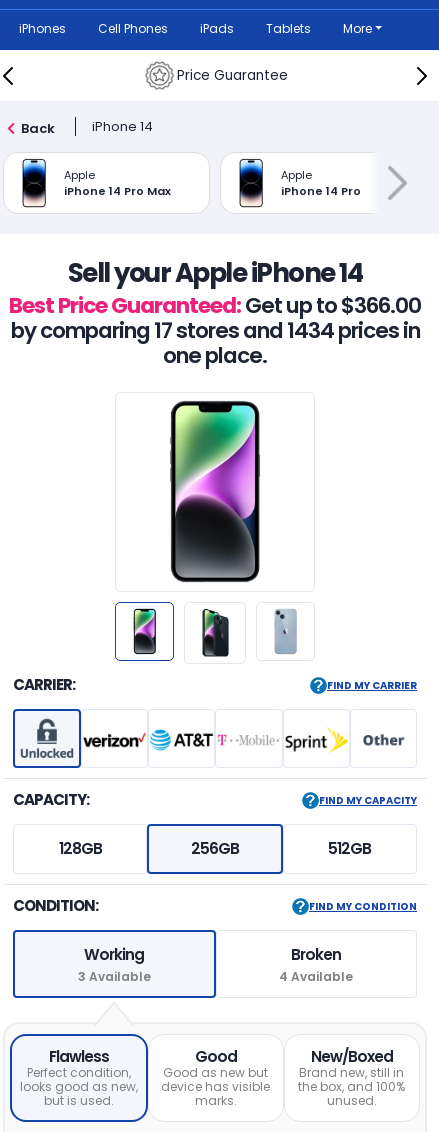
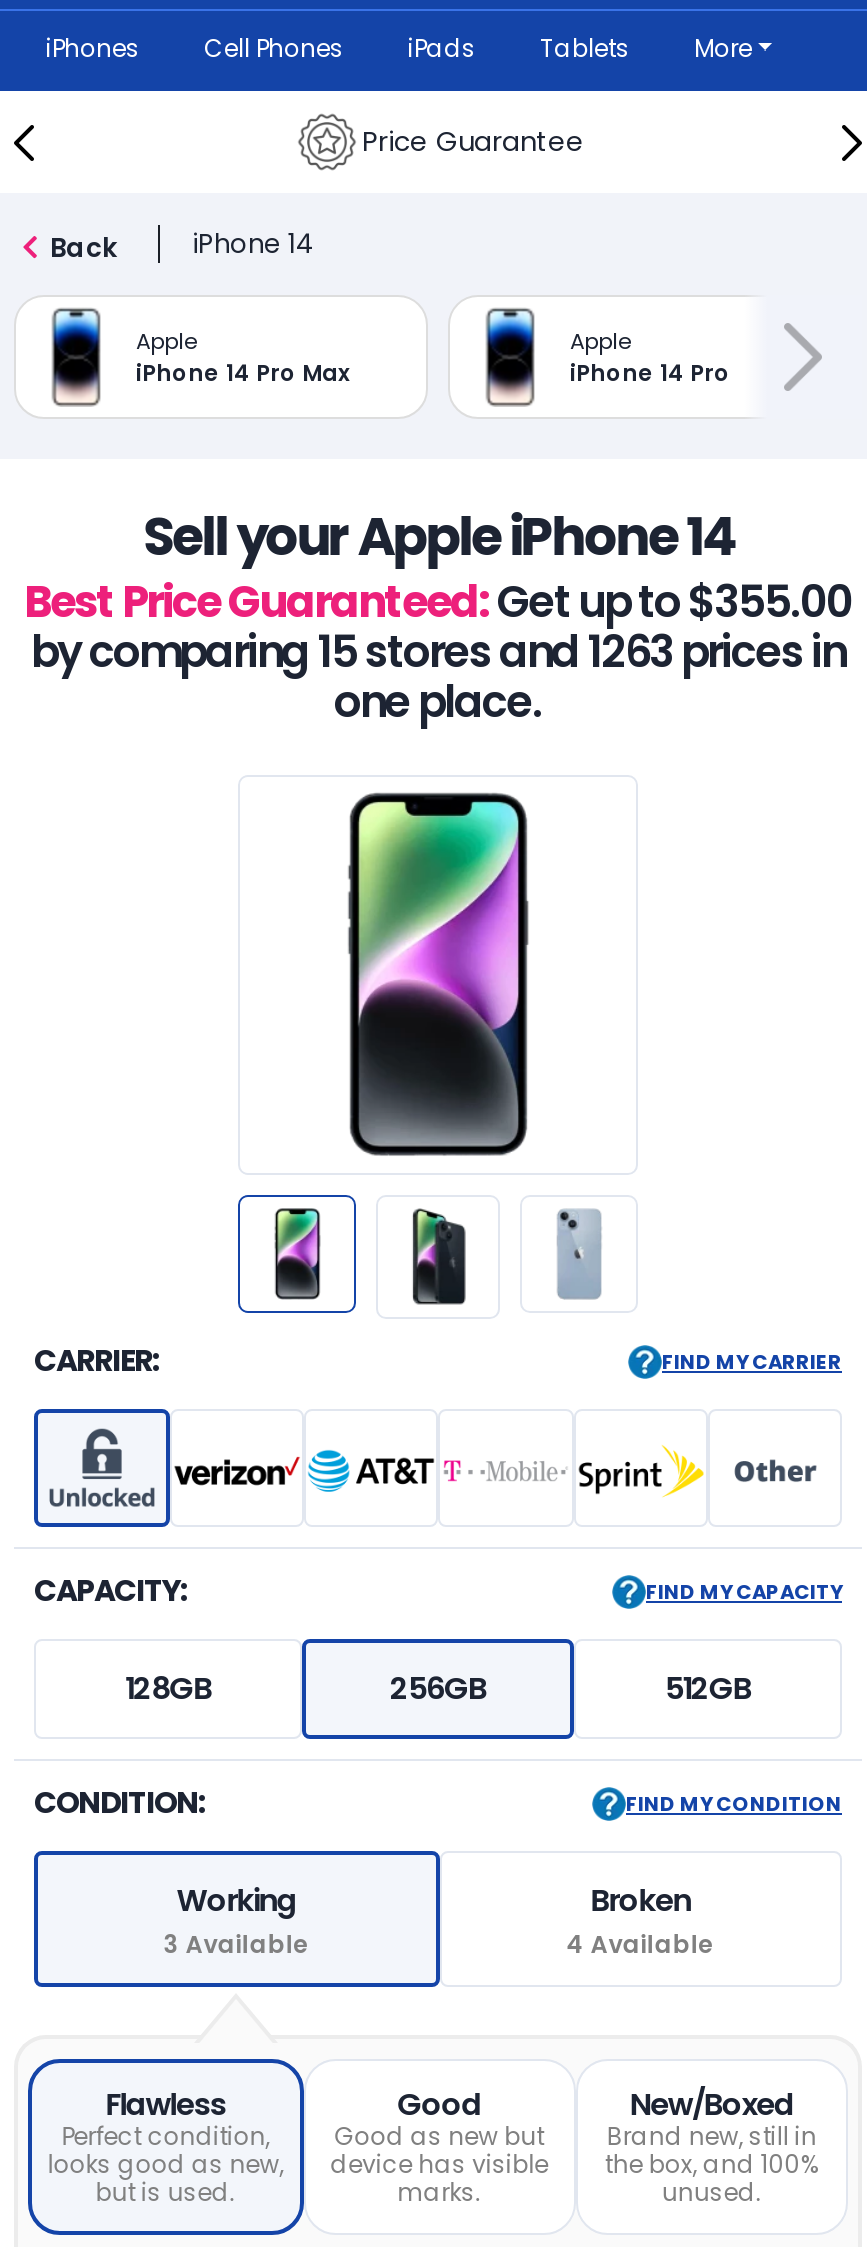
- Best Price Guaranteed:Get up to $366.00
+ Best Price Guaranteed:Get up to $355.00

- by comparing 17 stores and 1434 prices in
+ by comparing 15 stores and 1263 prices in
